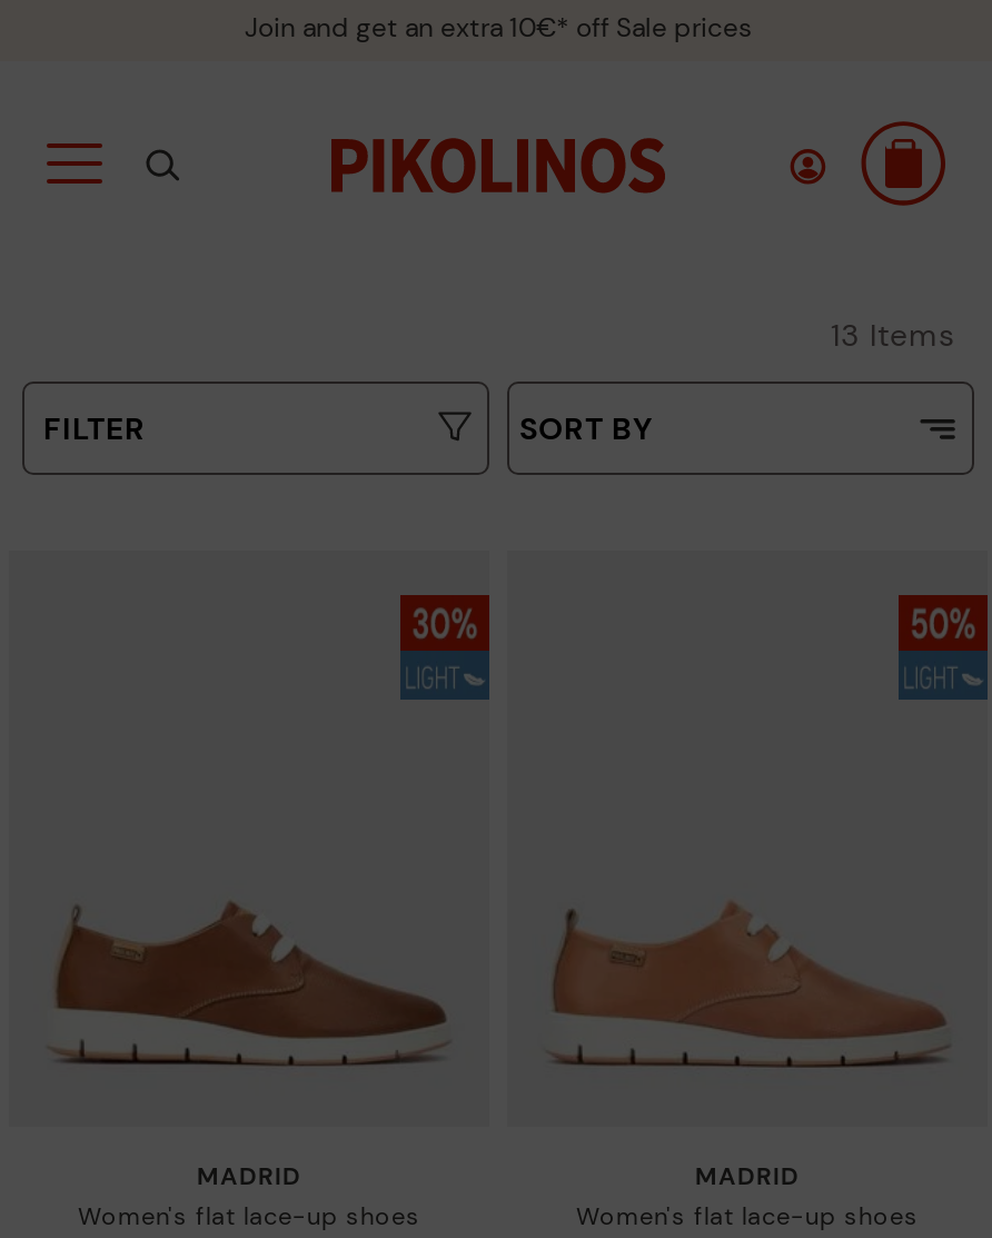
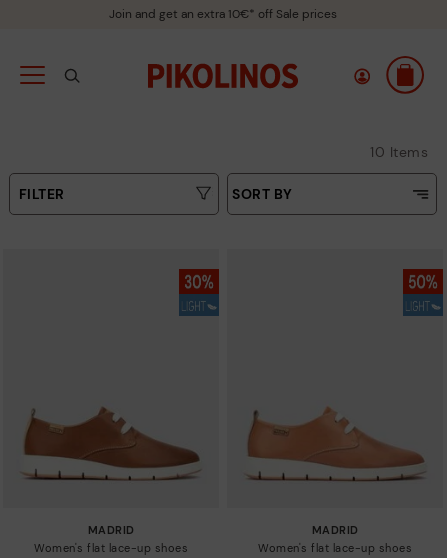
- 13 Items
+ 10 Items
